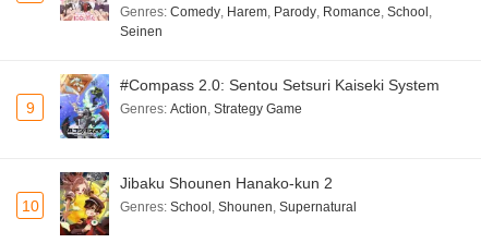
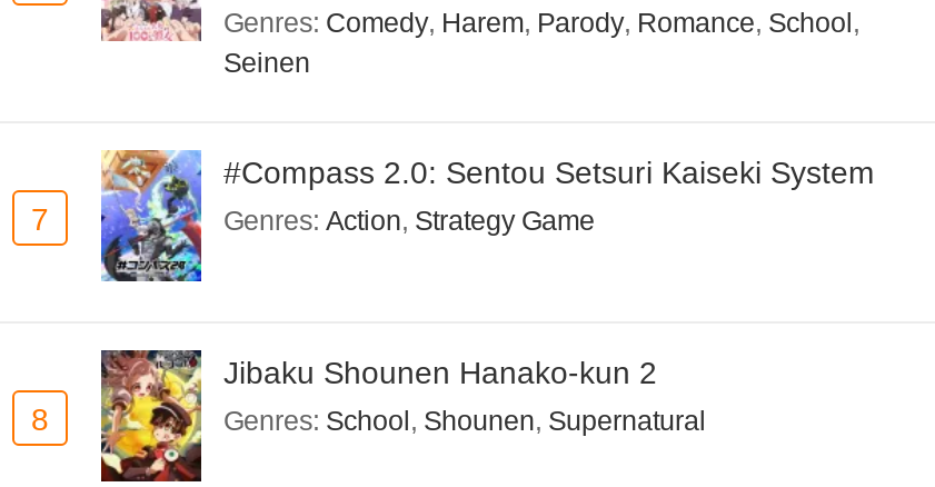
- 9
+ 7

- 10
+ 8
